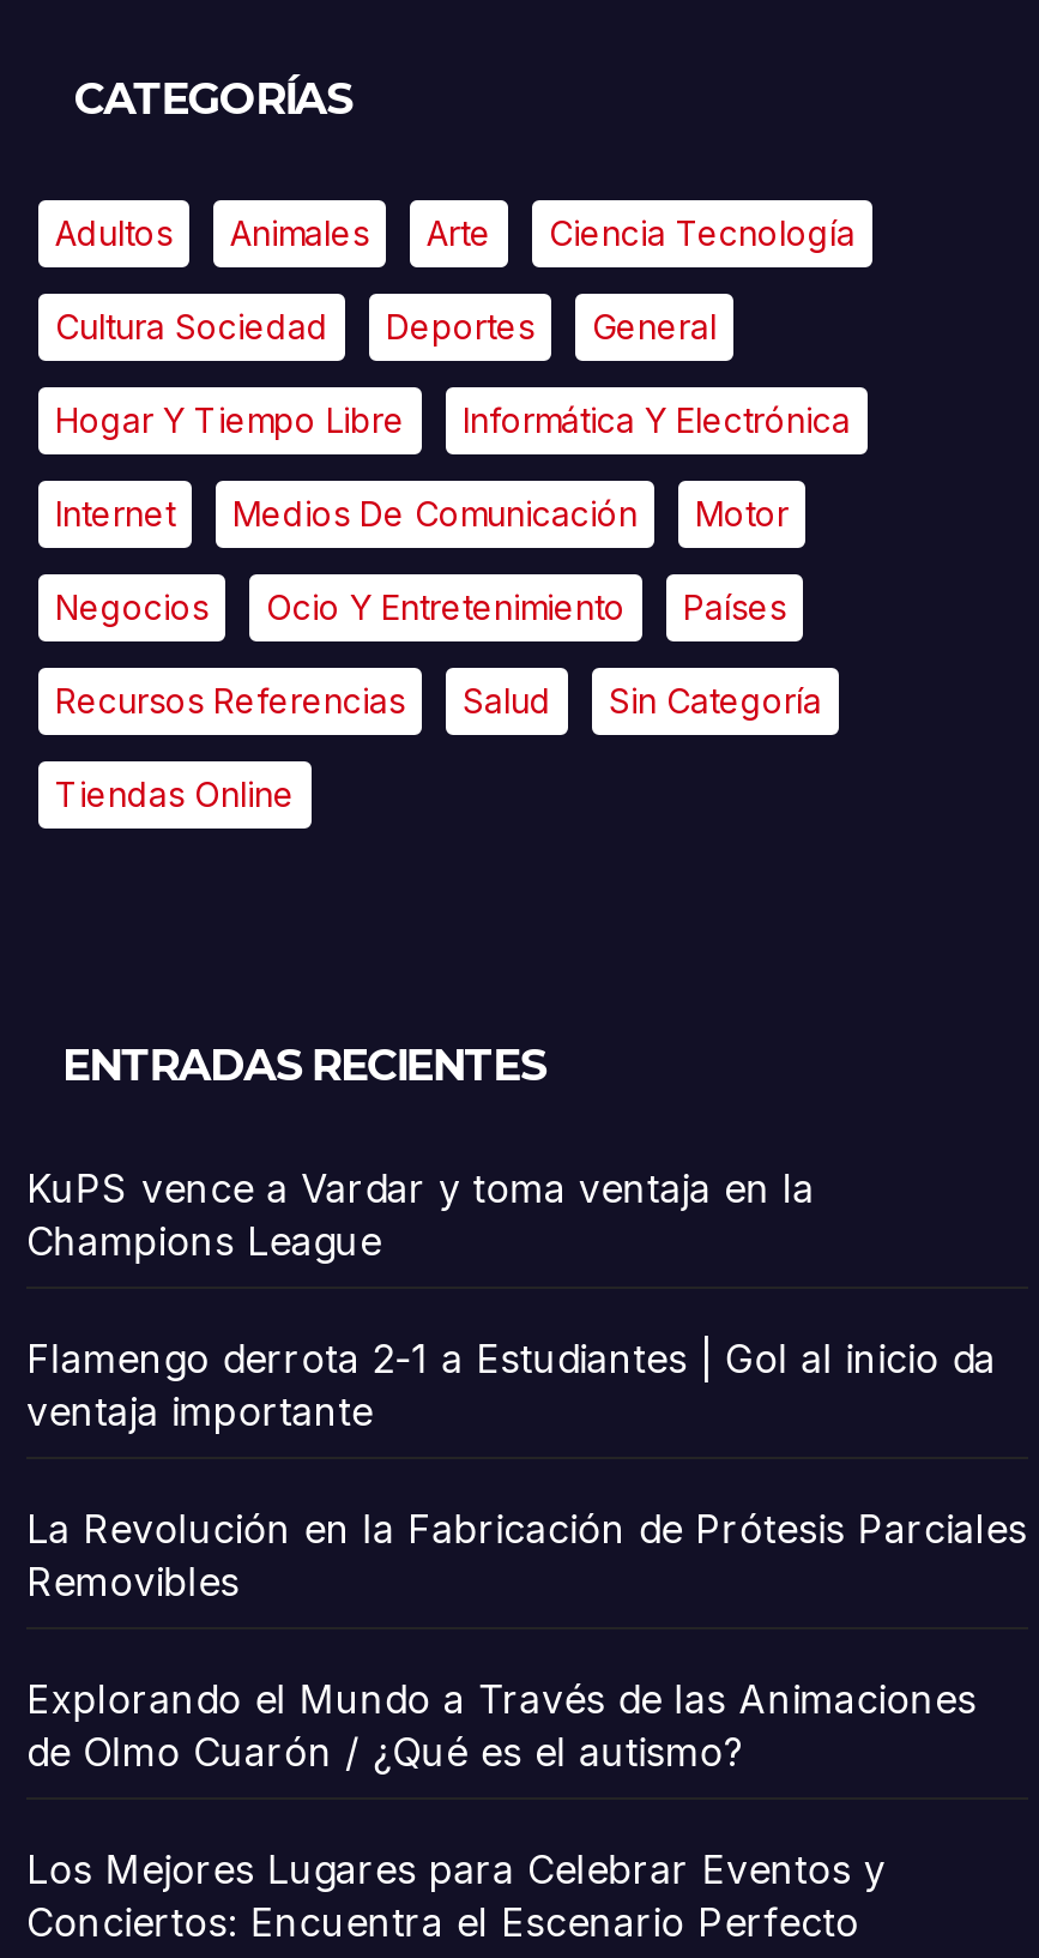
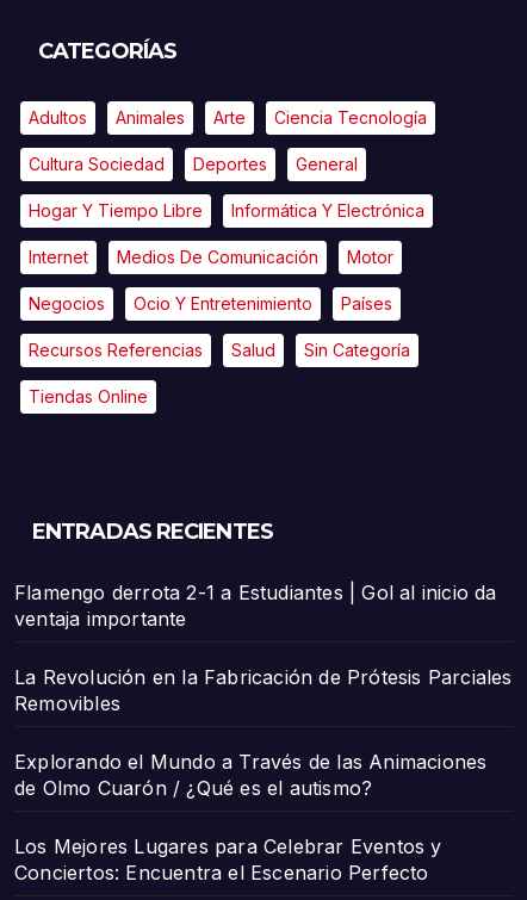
- KuPS vence a Vardar y toma ventaja en la
- Champions League
